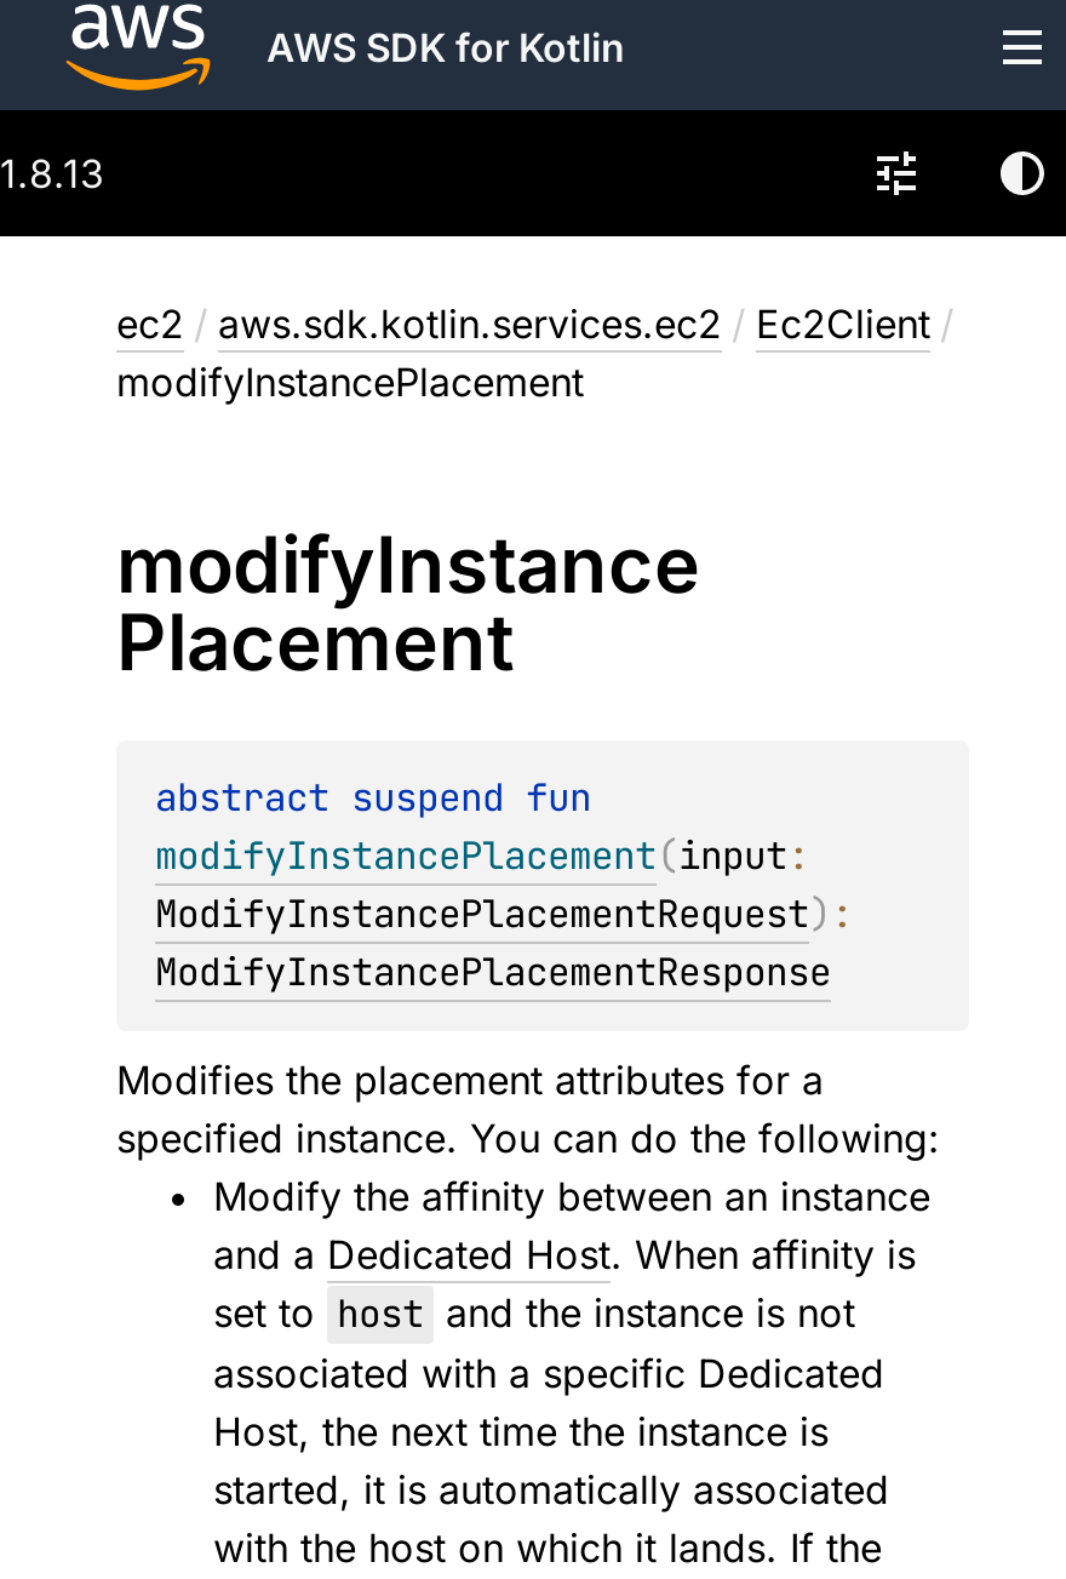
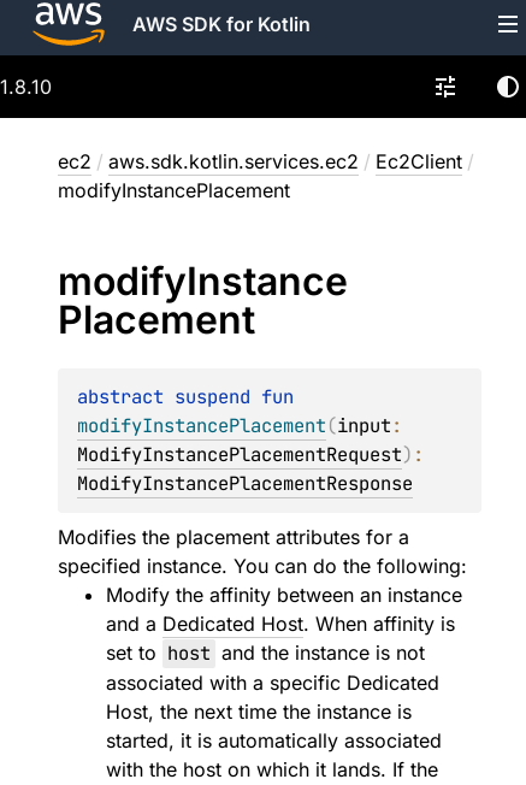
- 1.8.13
+ 1.8.10
